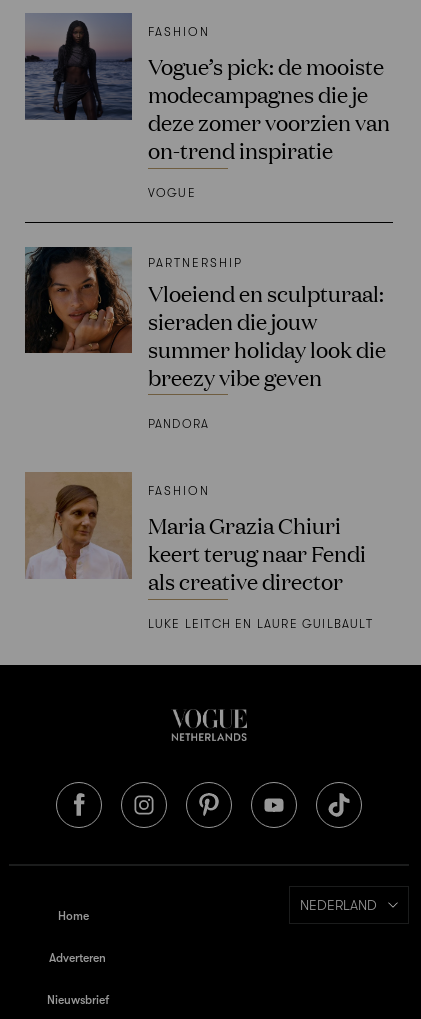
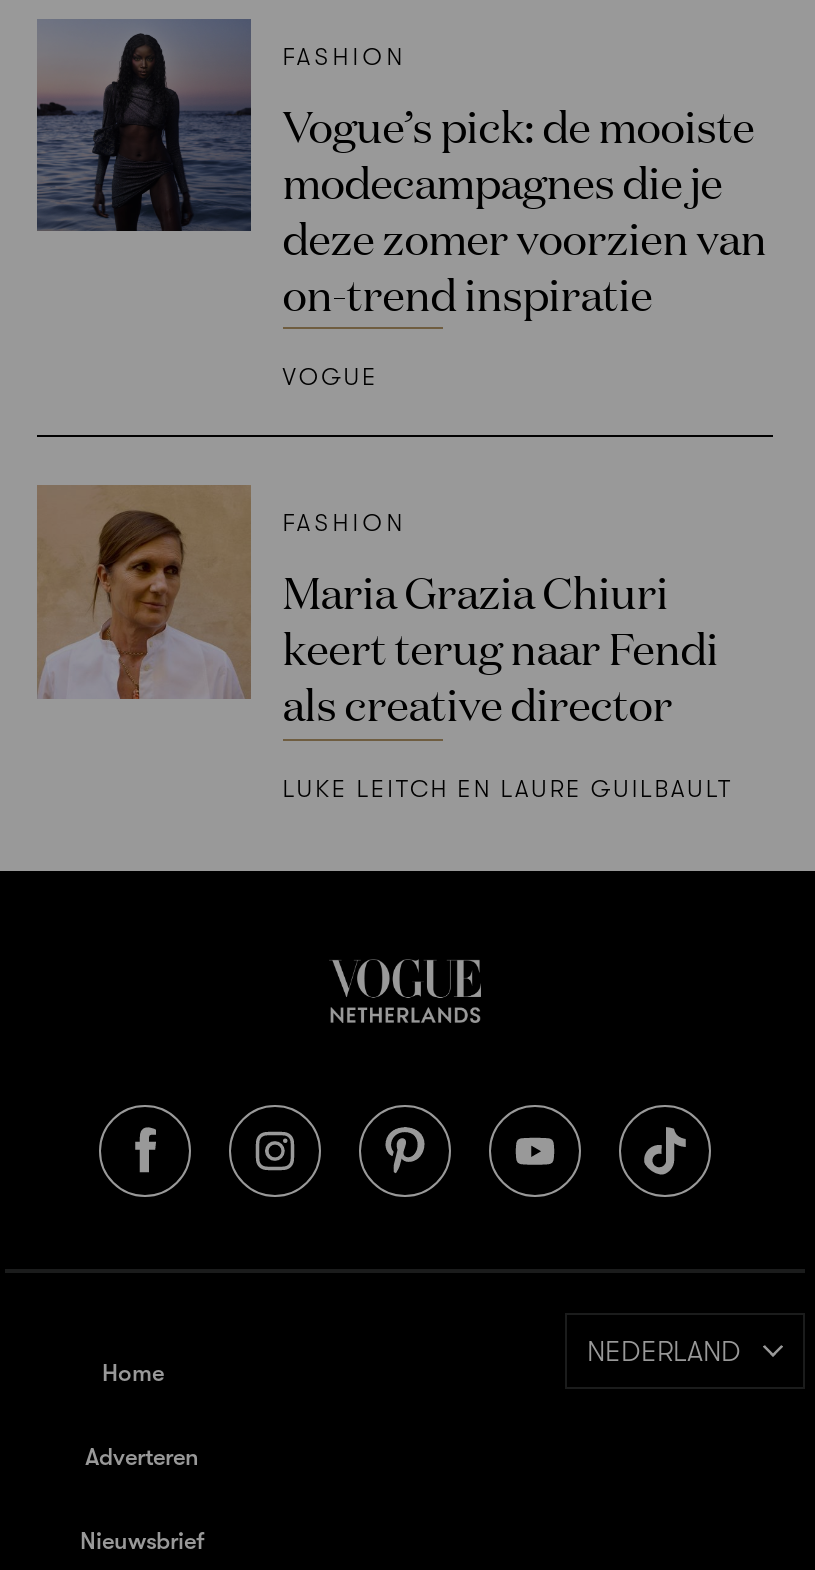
- [image]
- PARTNERSHIP
- Vloeiend en sculpturaal:
- sieraden die jouw
- summer holiday look die
- breezy vibe geven
- PANDORA
